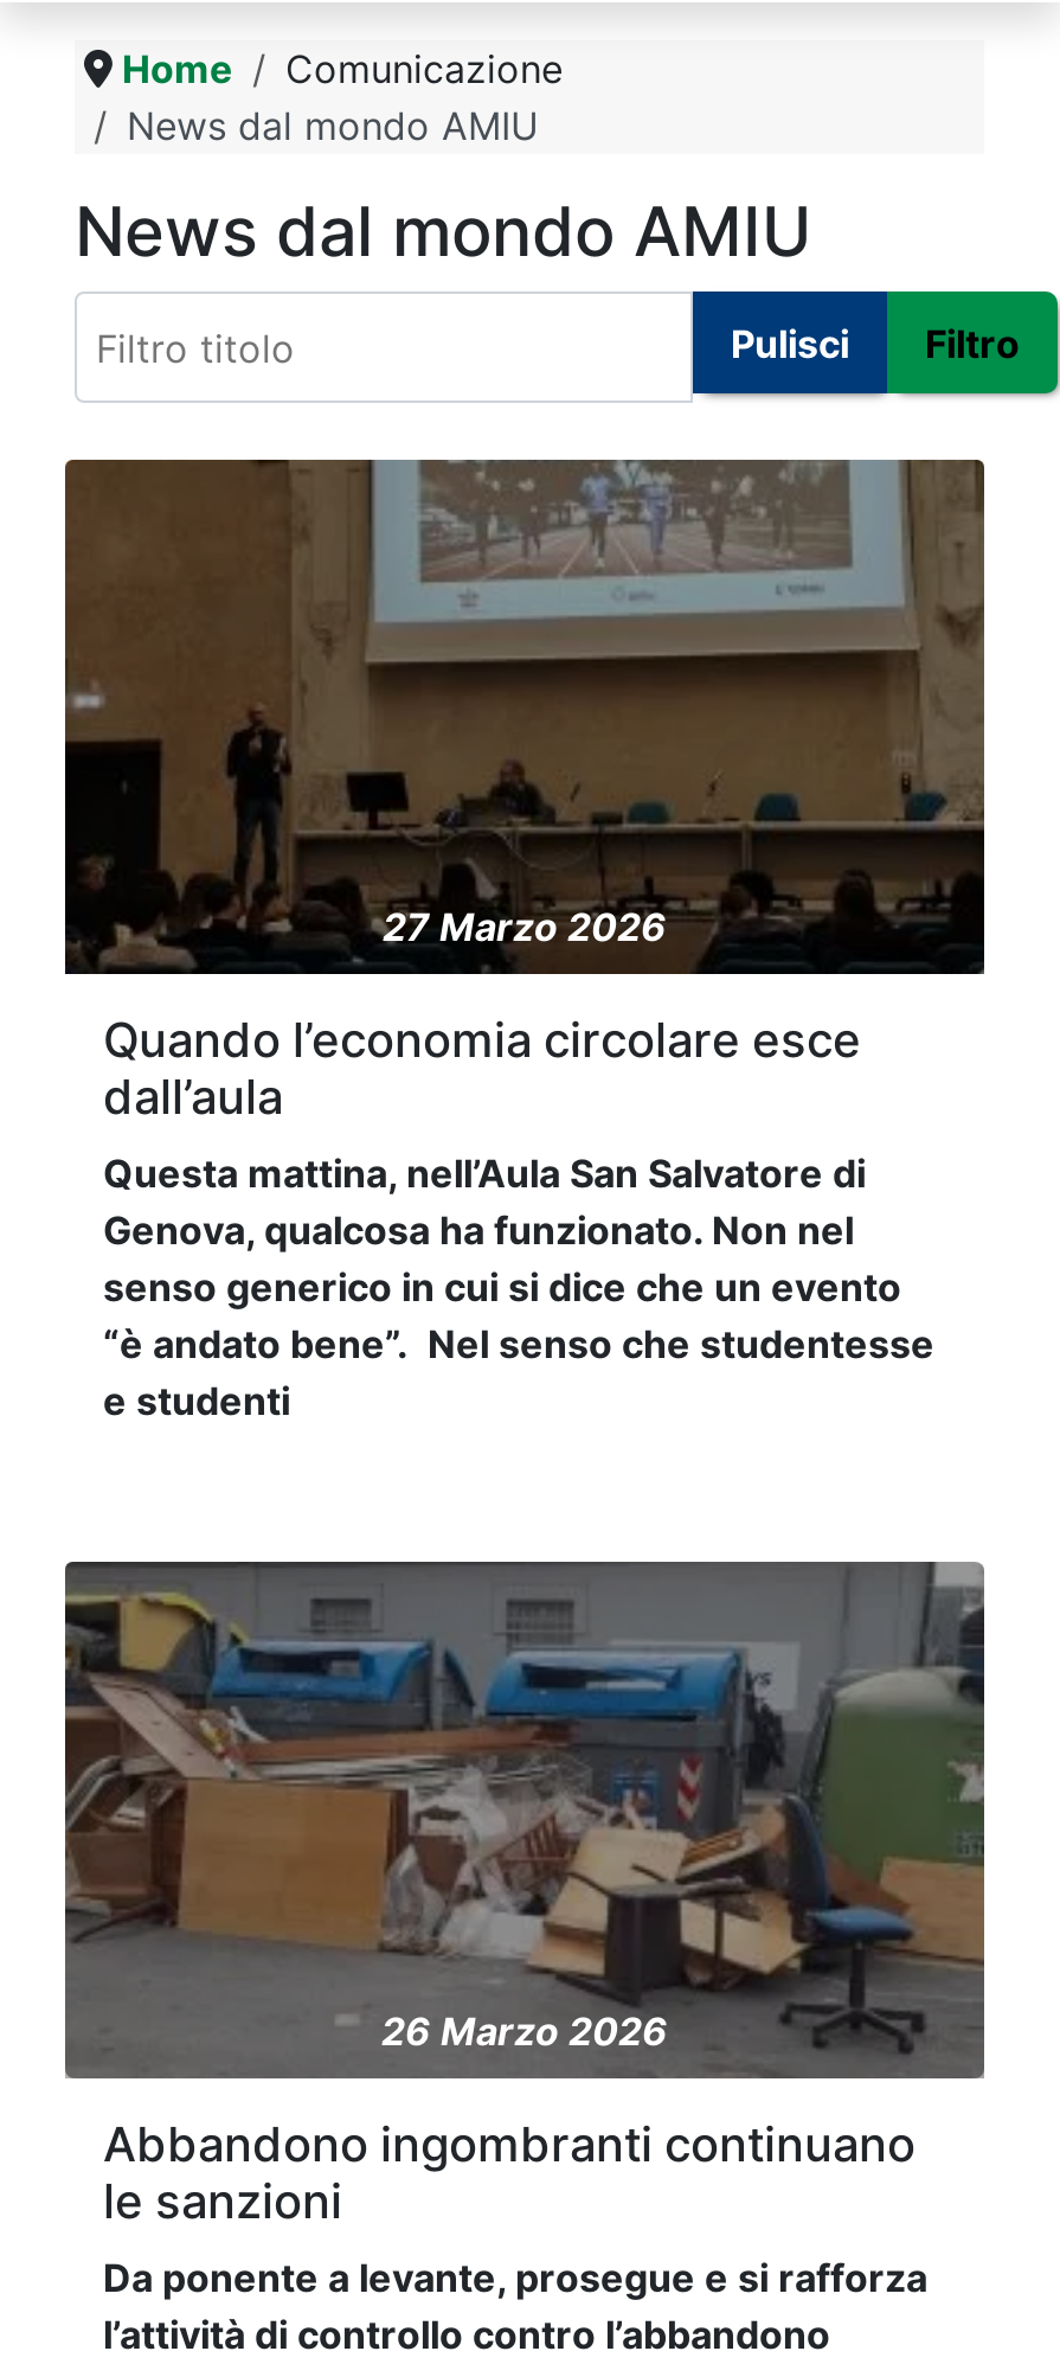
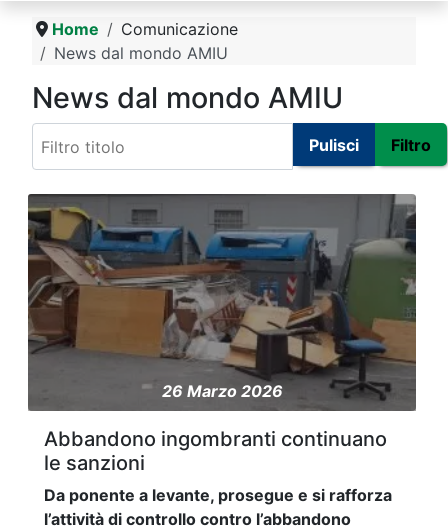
- [image]
- 27 Marzo 2026
- Quando l’economia circolare esce
- dall’aula
- Questa mattina, nell’Aula San Salvatore di
- Genova, qualcosa ha funzionato. Non nel
- senso generico in cui si dice che un evento
- “è andato bene”. Nel senso che studentesse
- e studenti
